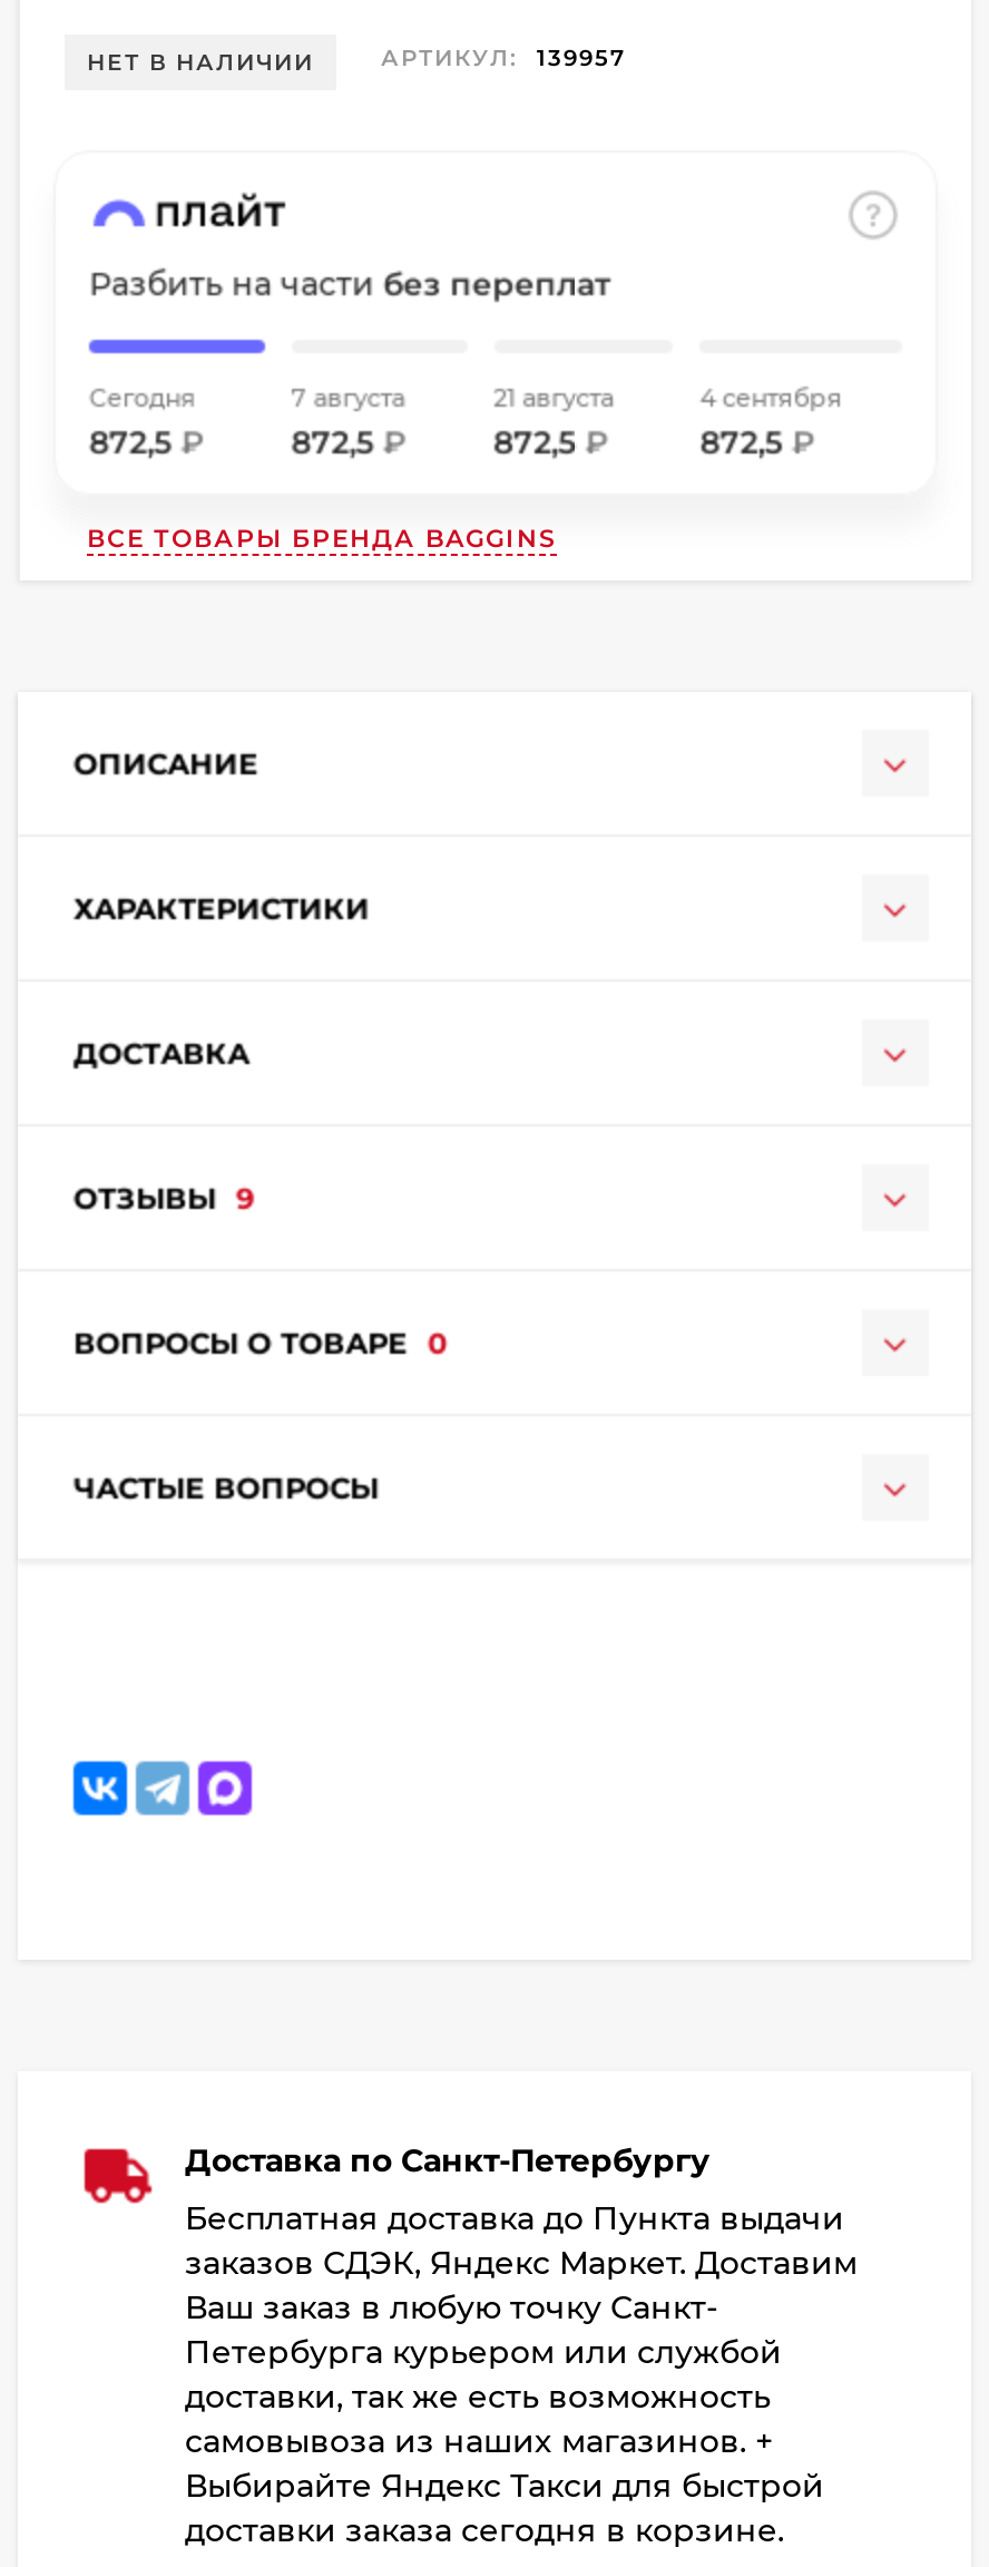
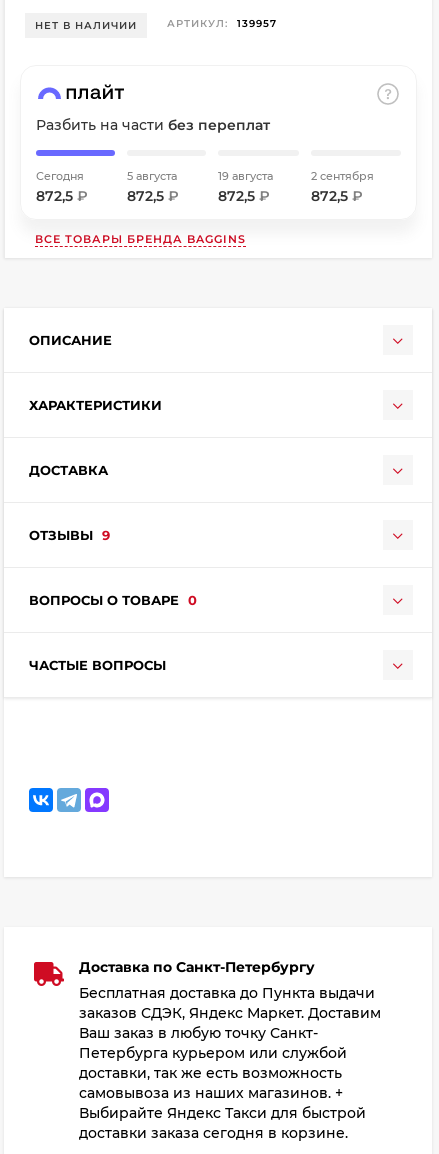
- 7 августа
+ 5 августа

- 21 августа
+ 19 августа

- 4 сентября
+ 2 сентября
